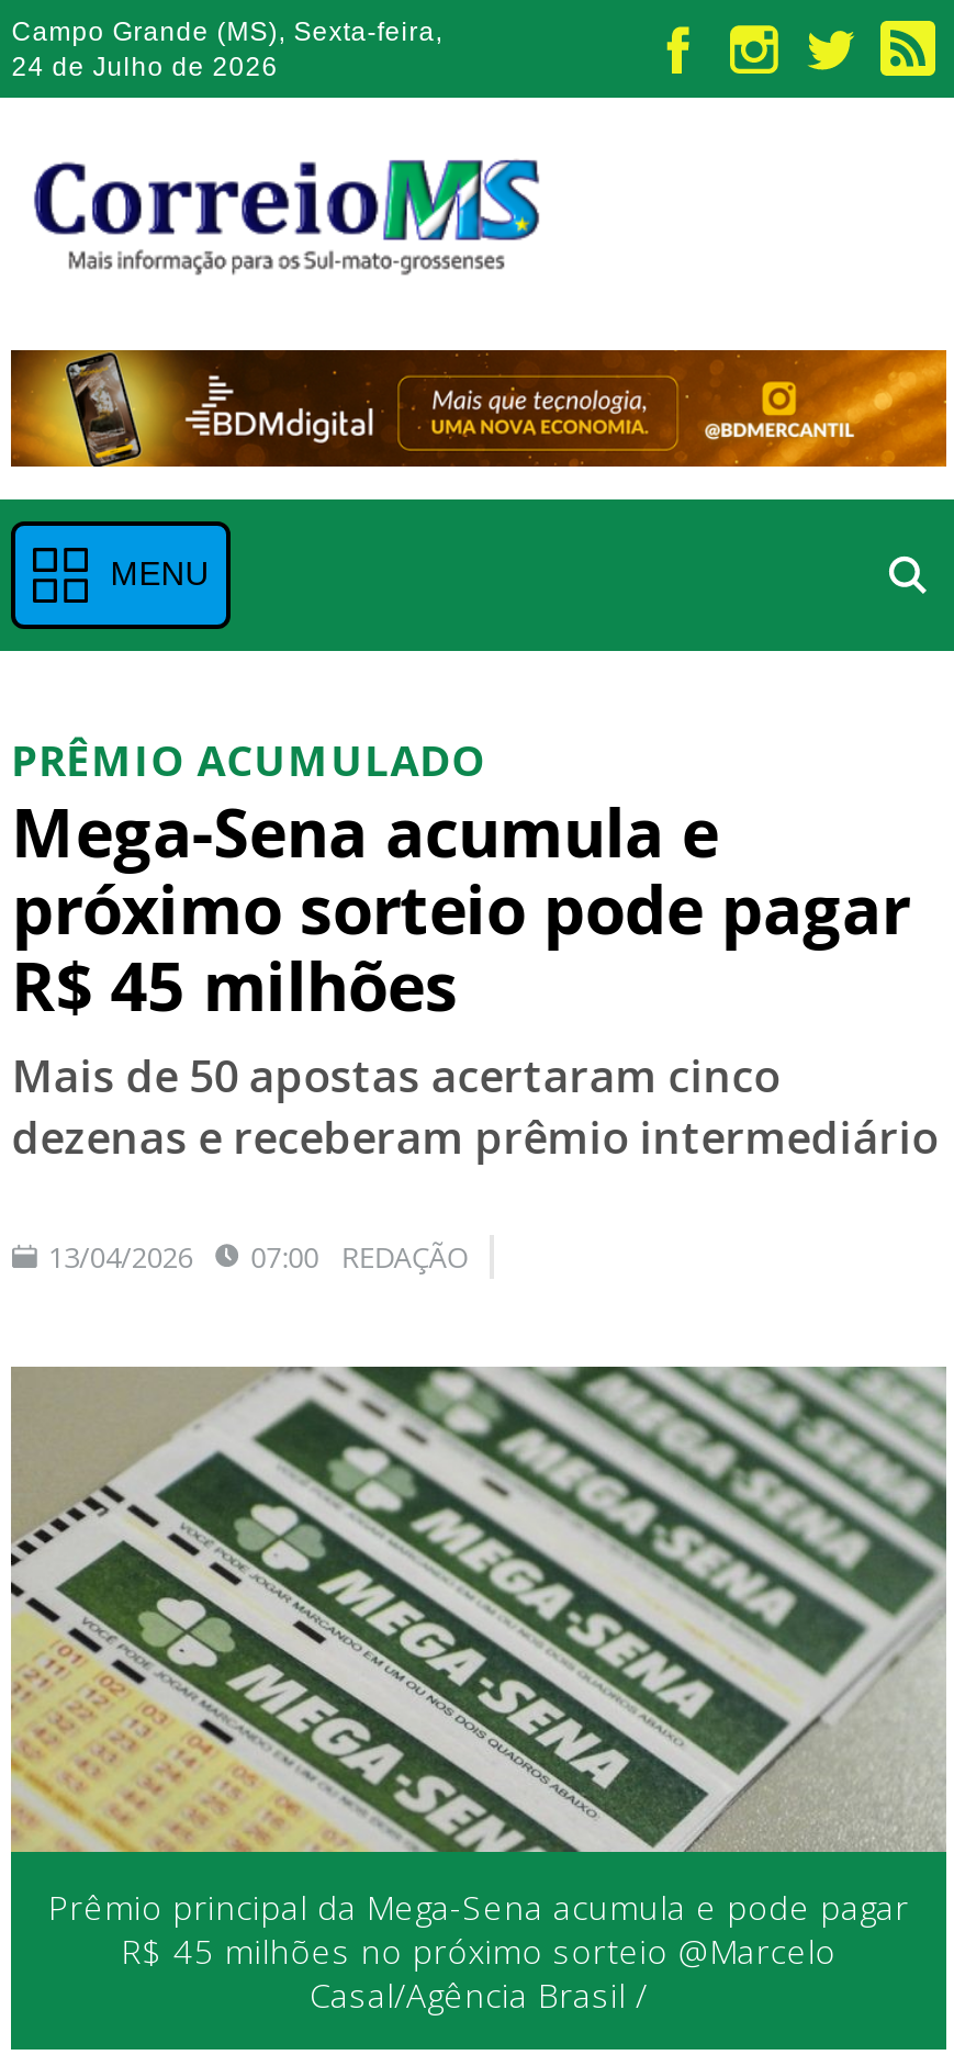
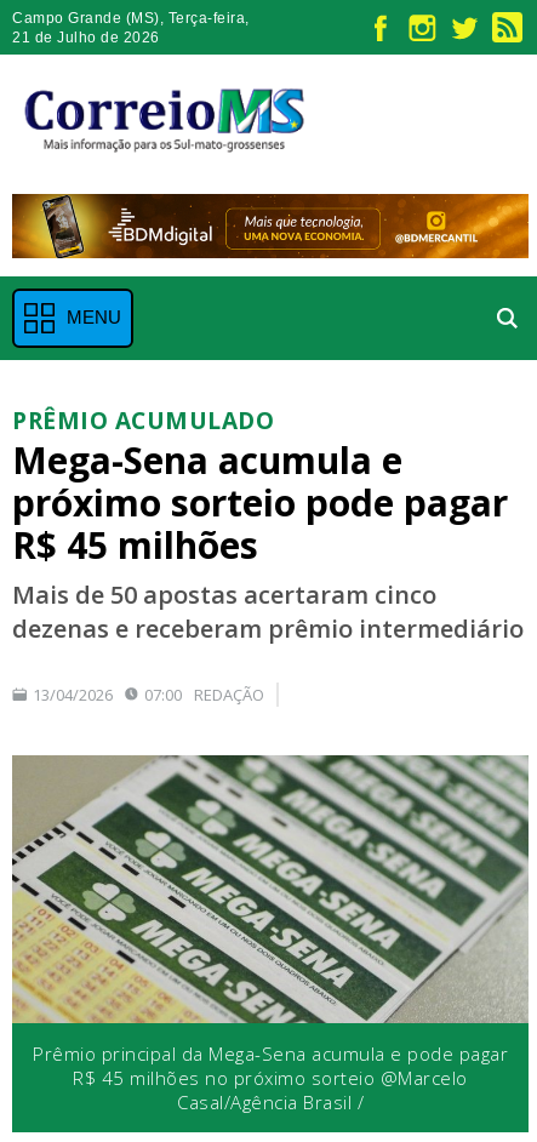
- Campo Grande (MS), Sexta-feira,
+ Campo Grande (MS), Terça-feira,

- 24 de Julho de 2026
+ 21 de Julho de 2026
